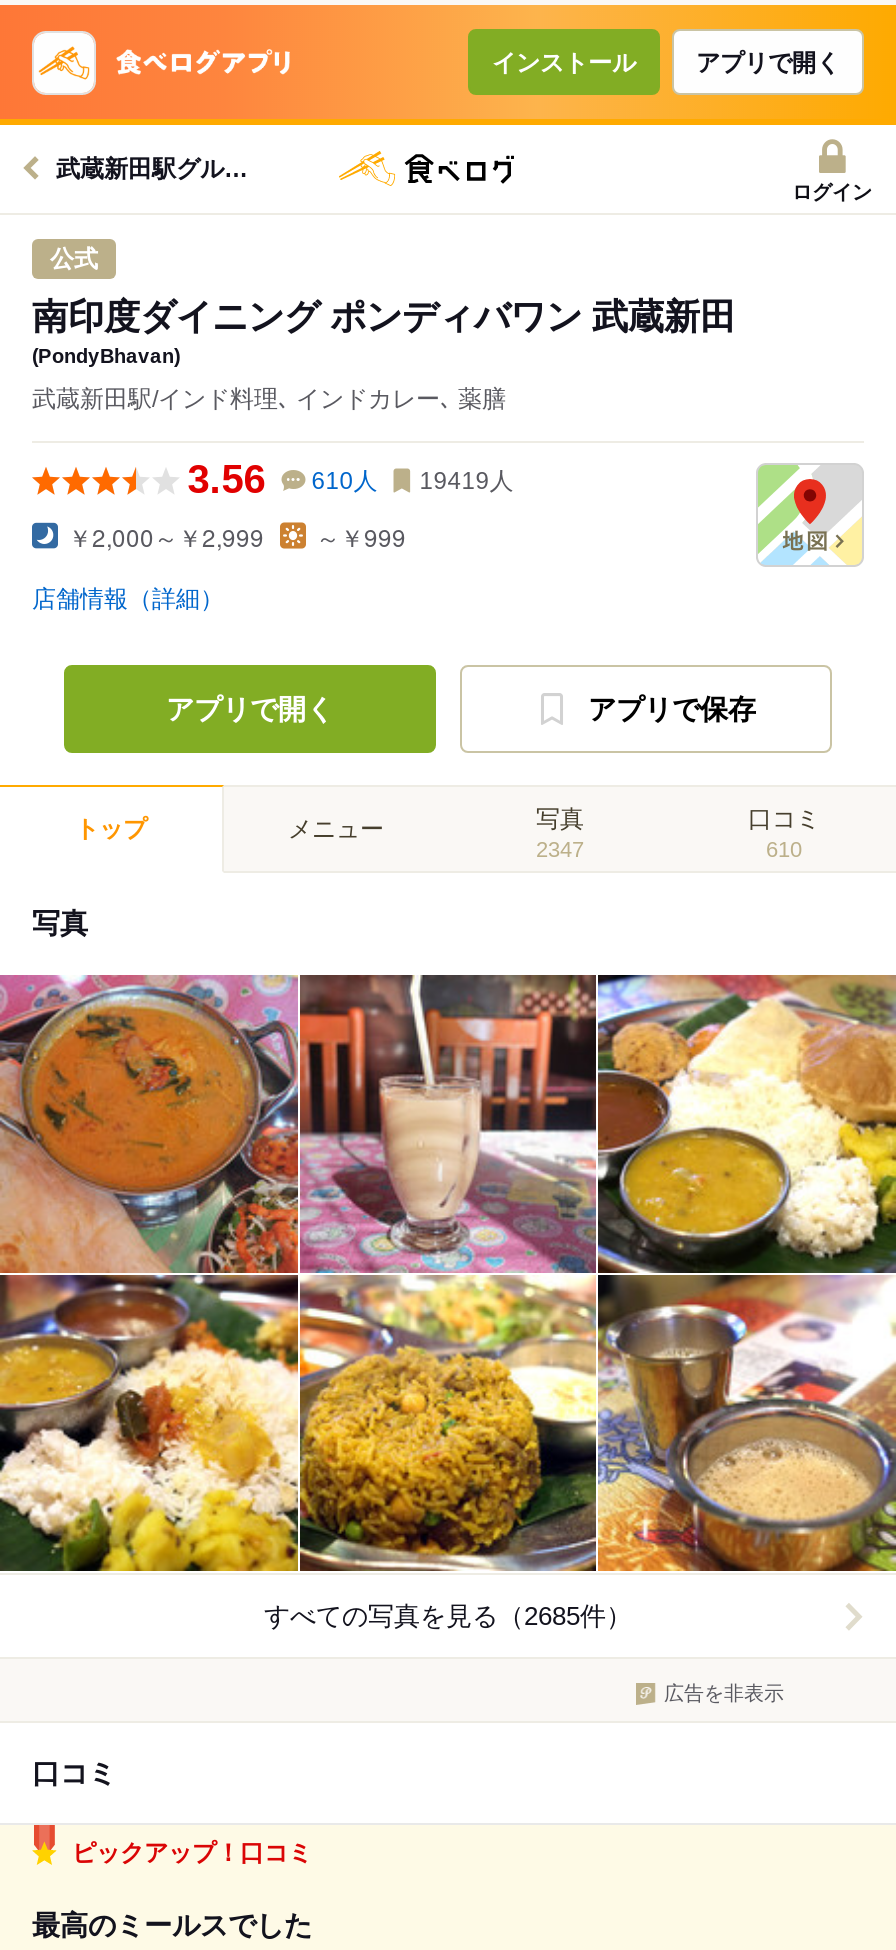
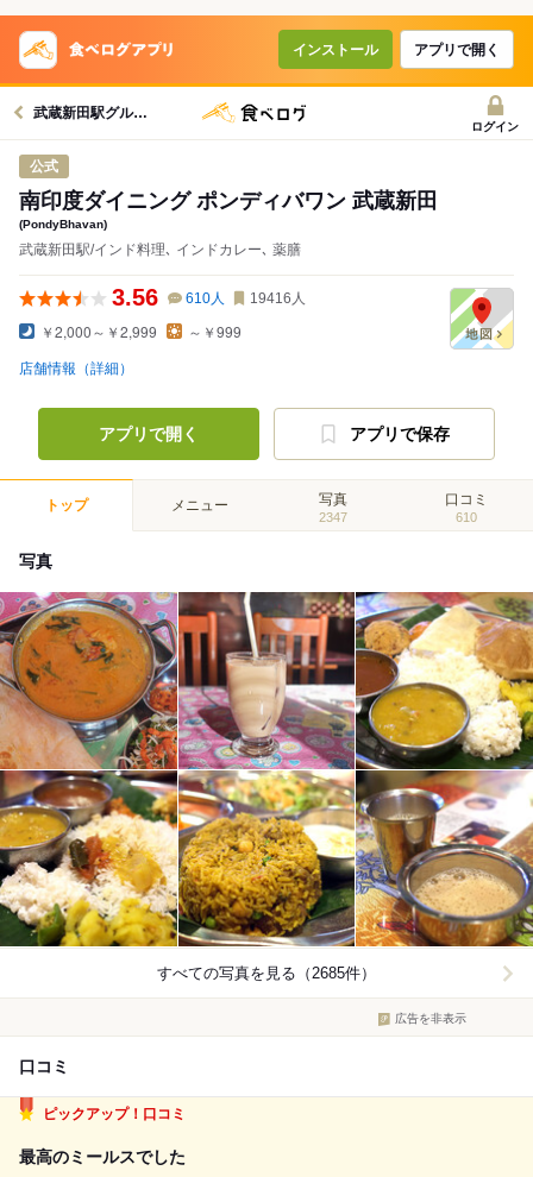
- 3.56 610人 19419人
+ 3.56 610人 19416人
